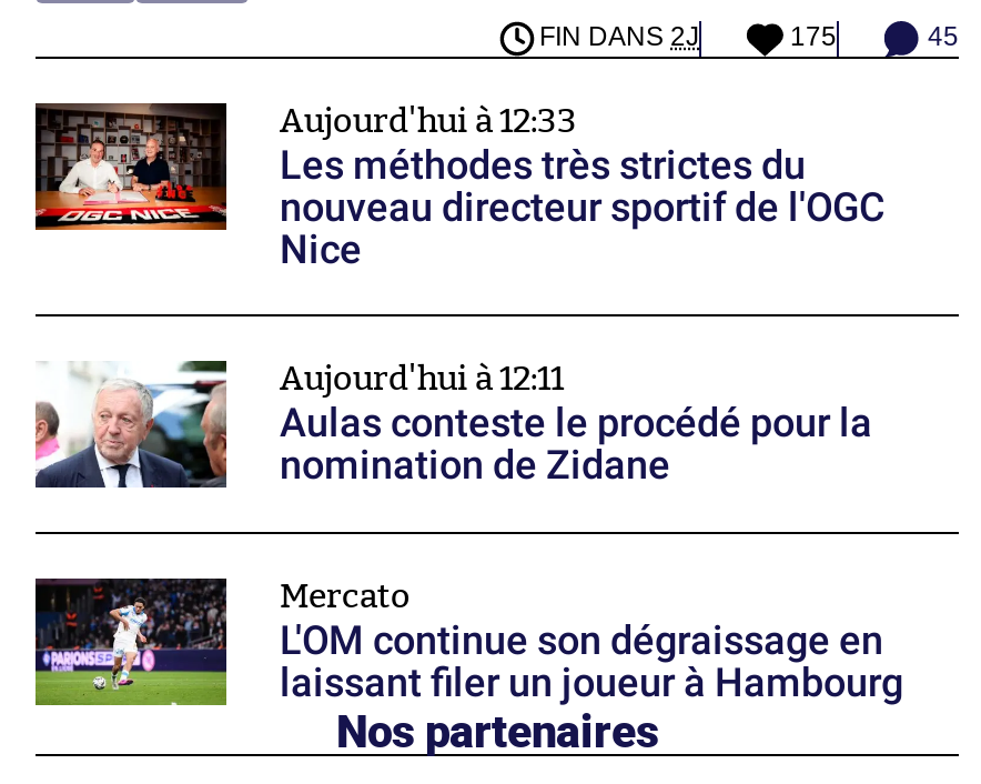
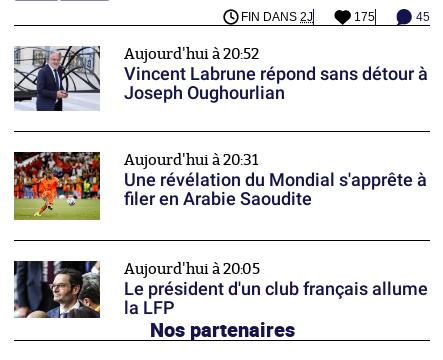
- [image]
- Aujourd'hui à 12:33
- Les méthodes très strictes du
- nouveau directeur sportif de l'OGC
- Nice
+ [image]
+ Aujourd'hui à 20:52
+ Vincent Labrune répond sans détour à
+ Joseph Oughourlian

- [image]
- Aujourd'hui à 12:11
- Aulas conteste le procédé pour la
- nomination de Zidane
+ [image]
+ Aujourd'hui à 20:31
+ Une révélation du Mondial s'apprête à
+ filer en Arabie Saoudite

- [image]
- Mercato
- L'OM continue son dégraissage en
- laissant filer un joueur à Hambourg
+ [image]
+ Aujourd'hui à 20:05
+ Le président d'un club français allume
+ la LFP
